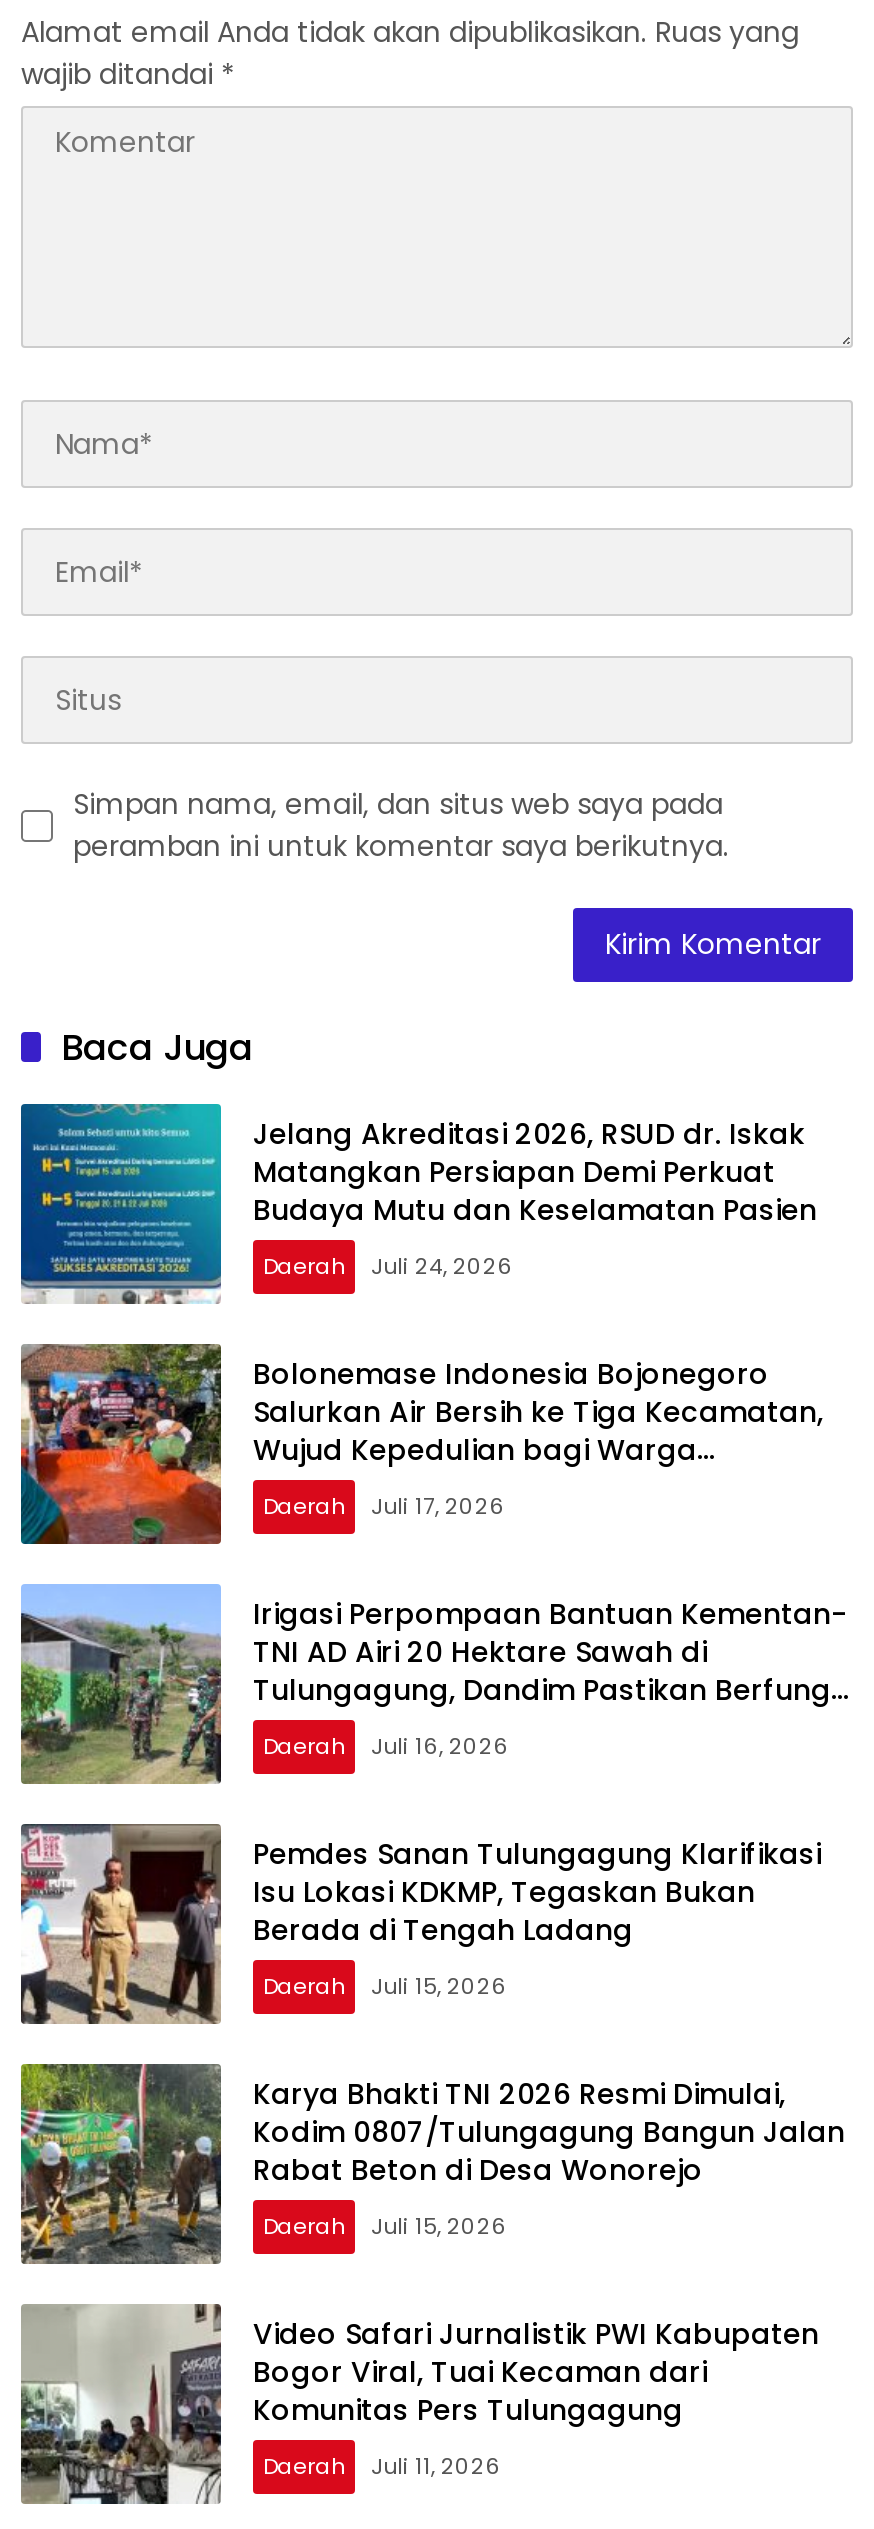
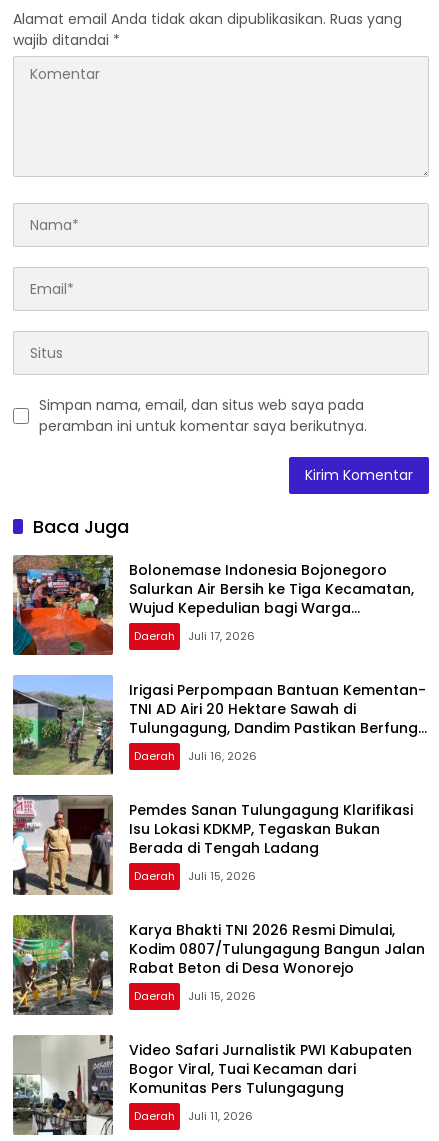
- [image]
- Jelang Akreditasi 2026, RSUD dr. Iskak
- Matangkan Persiapan Demi Perkuat
- Budaya Mutu dan Keselamatan Pasien
- Daerah
- Juli 24, 2026
